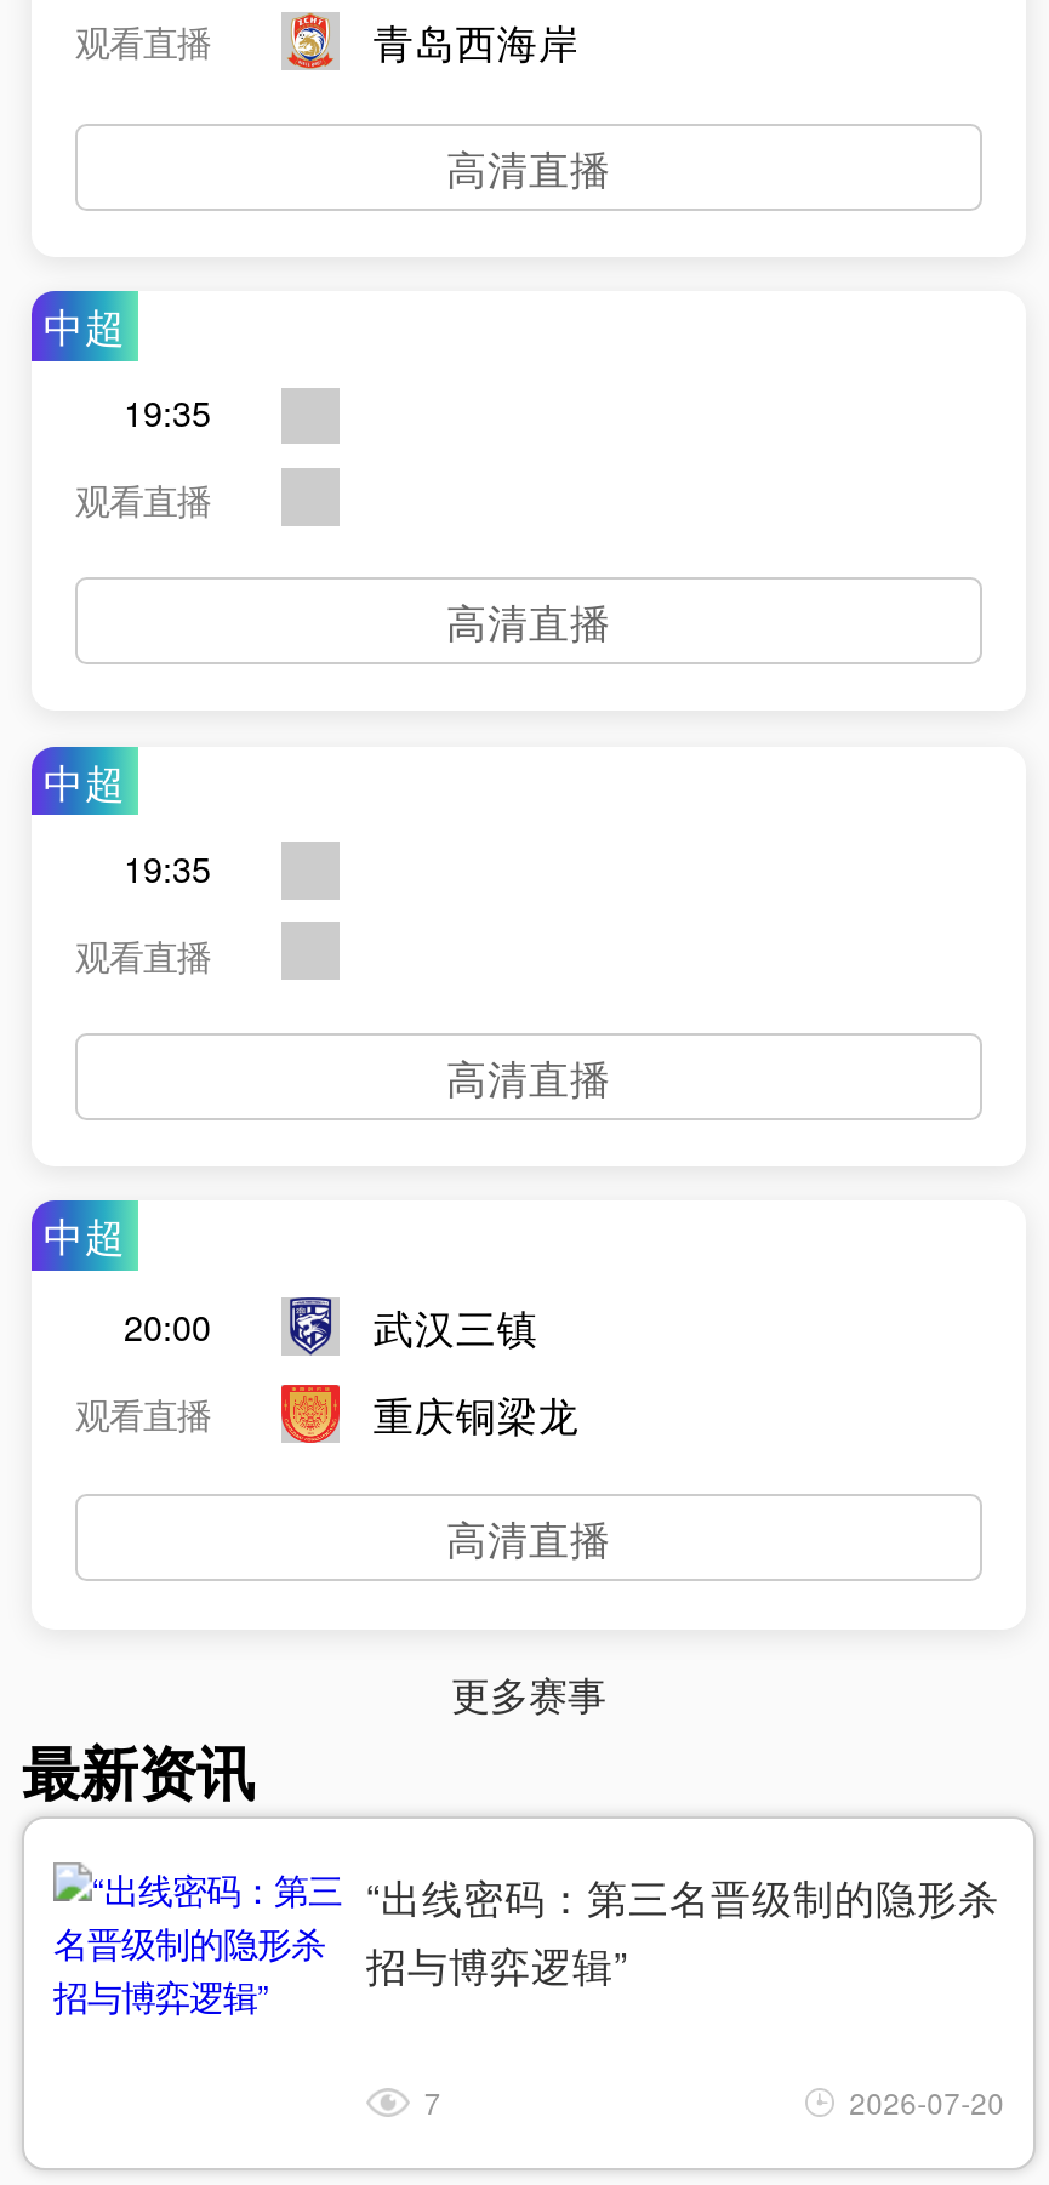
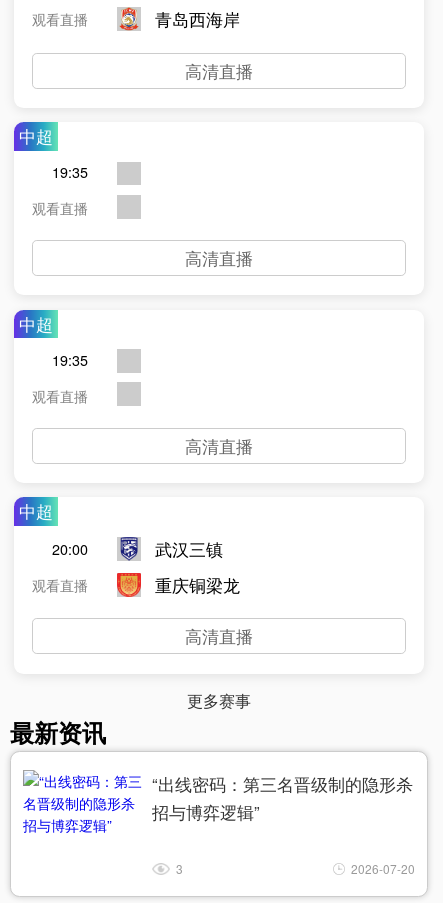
- 7
+ 3
